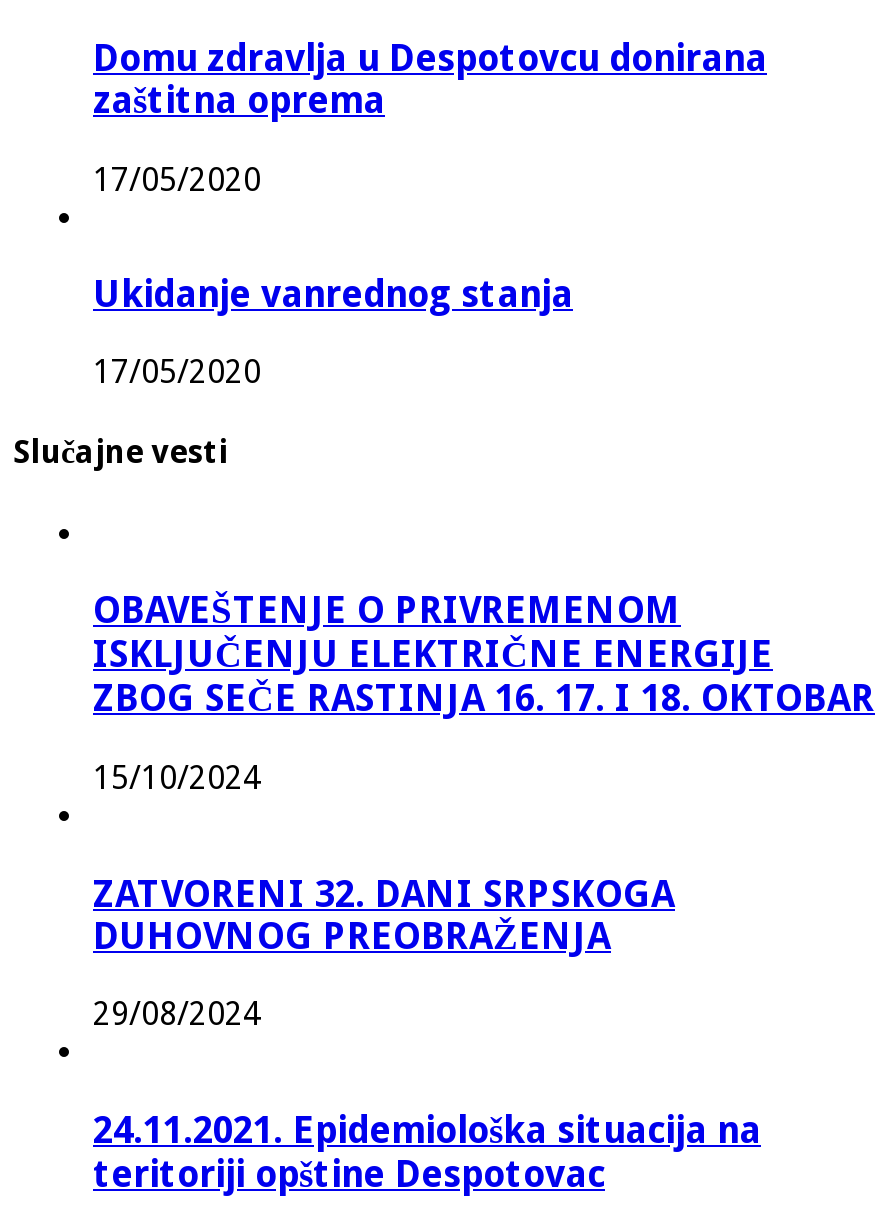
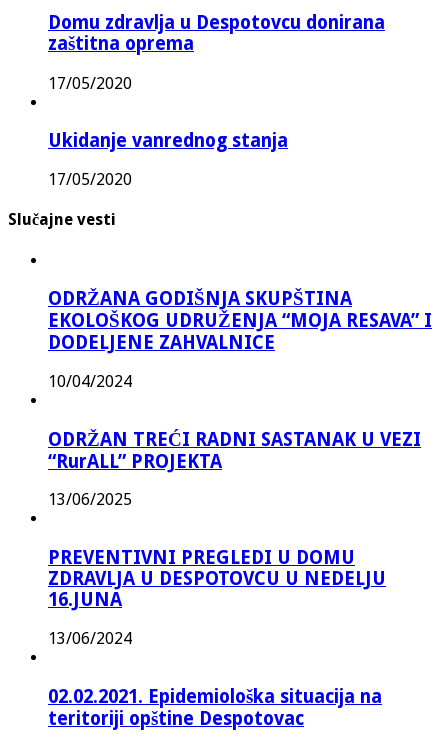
- OBAVEŠTENJE O PRIVREMENOM
- ISKLJUČENJU ELEKTRIČNE ENERGIJE
- ZBOG SEČE RASTINJA 16. 17. I 18. OKTOBAR
- 15/10/2024
- ZATVORENI 32. DANI SRPSKOGA
- DUHOVNOG PREOBRAŽENJA
- 29/08/2024
- 24.11.2021. Epidemiološka situacija na
+ ODRŽANA GODIŠNJA SKUPŠTINA
+ EKOLOŠKOG UDRUŽENJA “MOJA RESAVA” I
+ DODELJENE ZAHVALNICE
+ 10/04/2024
+ ODRŽAN TREĆI RADNI SASTANAK U VEZI
+ “RurALL” PROJEKTA
+ 13/06/2025
+ PREVENTIVNI PREGLEDI U DOMU
+ ZDRAVLJA U DESPOTOVCU U NEDELJU
+ 16.JUNA
+ 13/06/2024
+ 02.02.2021. Epidemiološka situacija na
